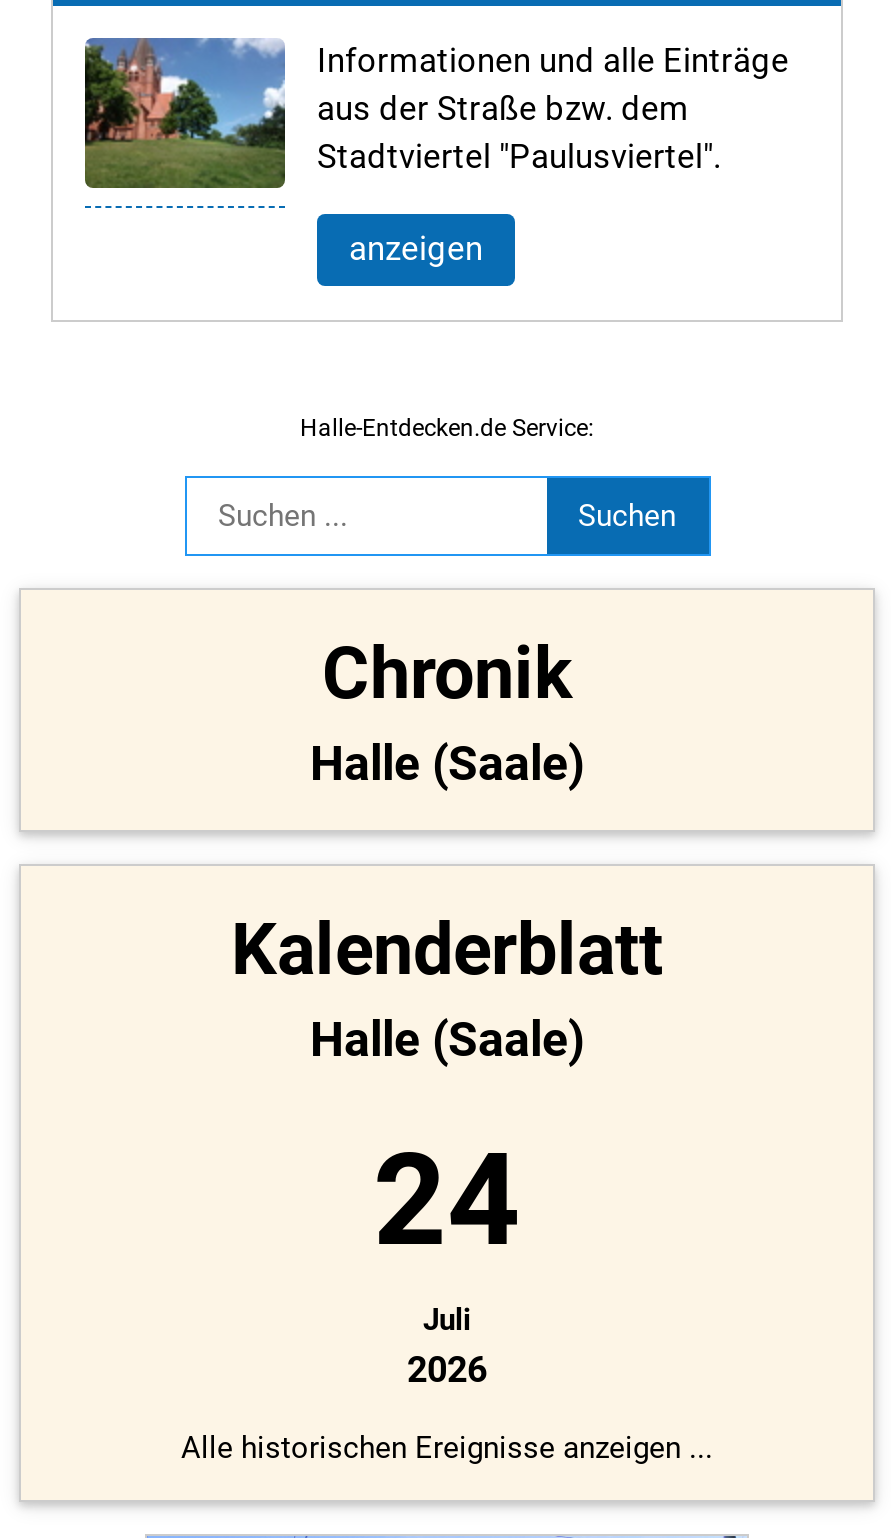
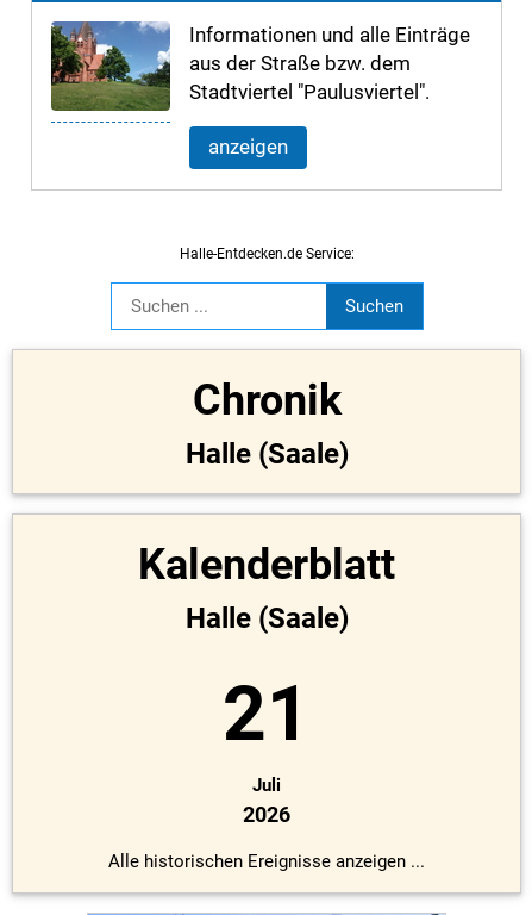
- 24
+ 21
